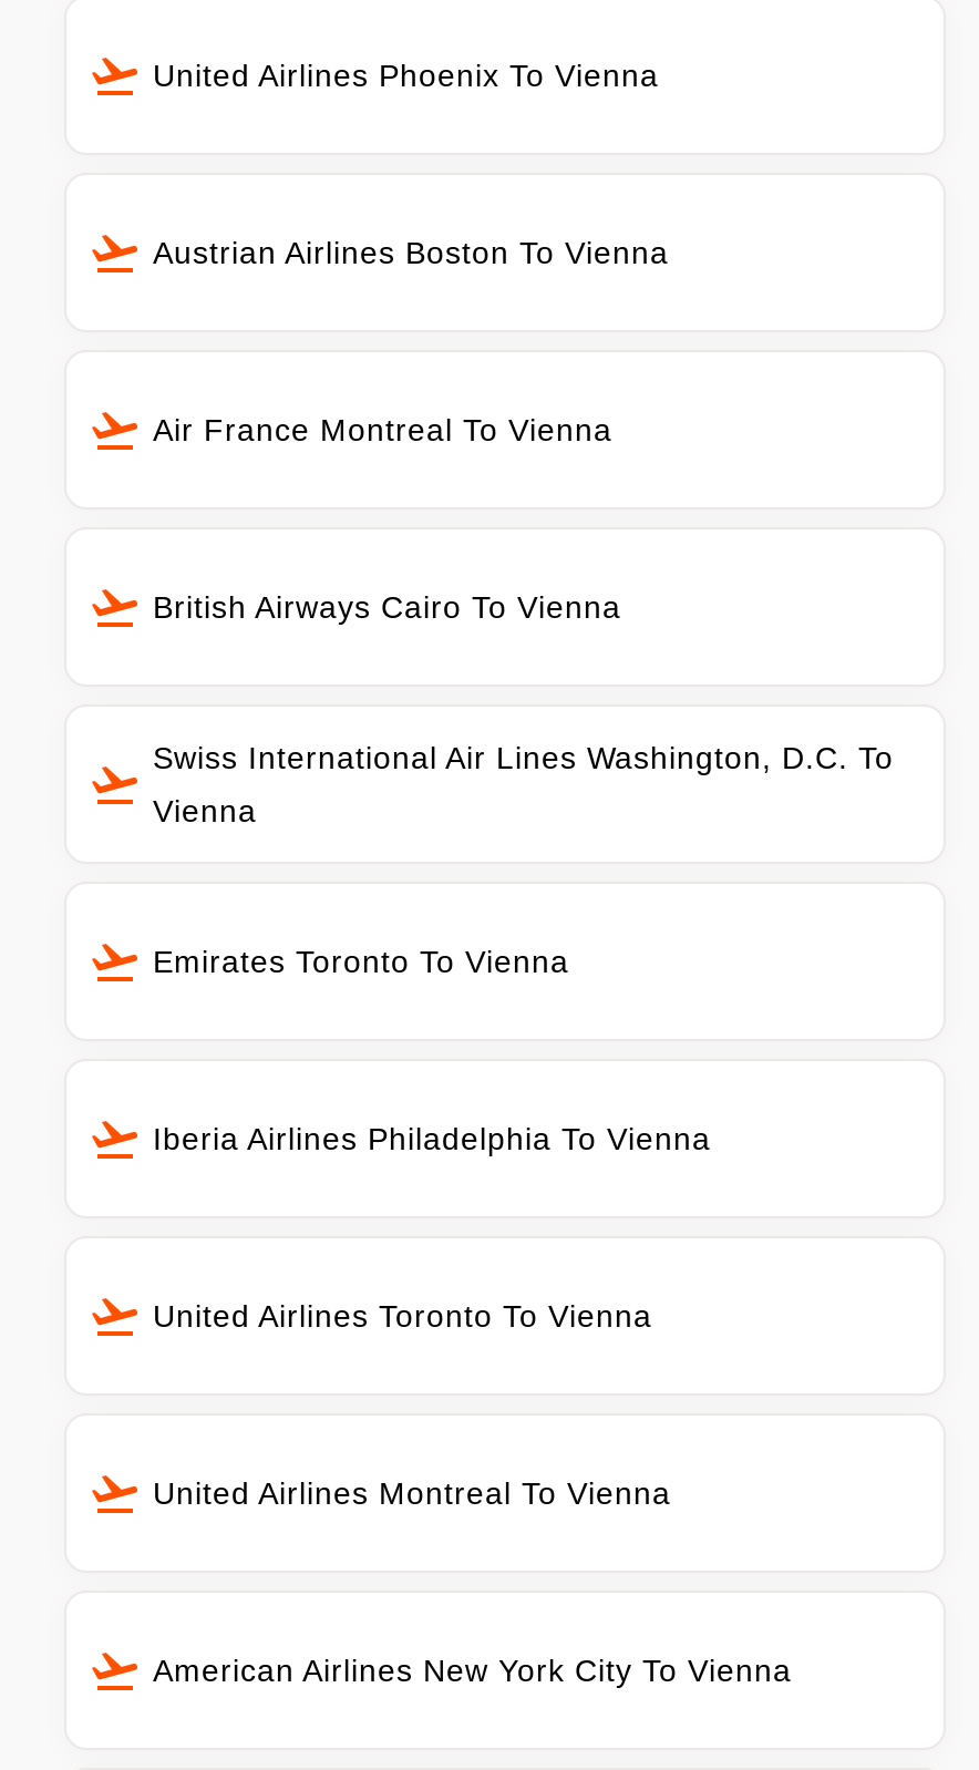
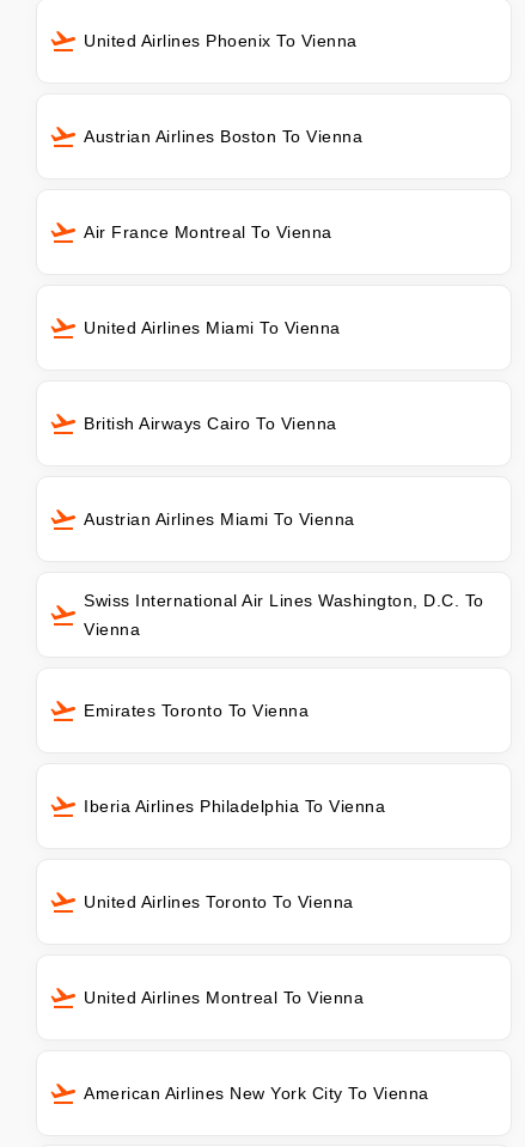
+ United Airlines Miami To Vienna

+ Austrian Airlines Miami To Vienna
